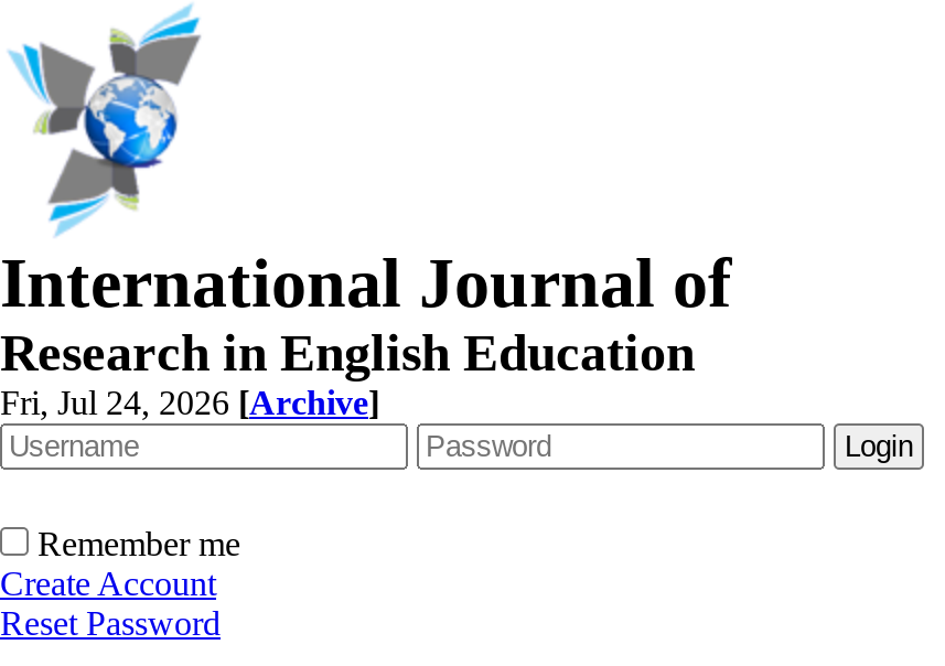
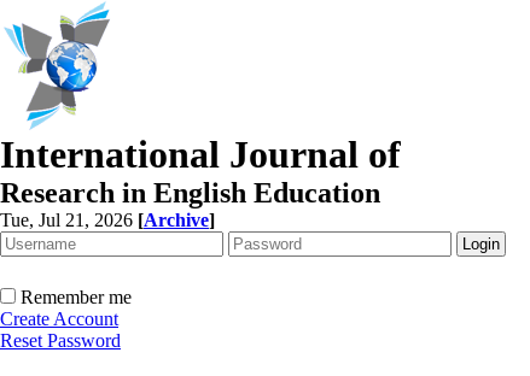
- Fri, Jul 24, 2026 [Archive]
+ Tue, Jul 21, 2026 [Archive]
